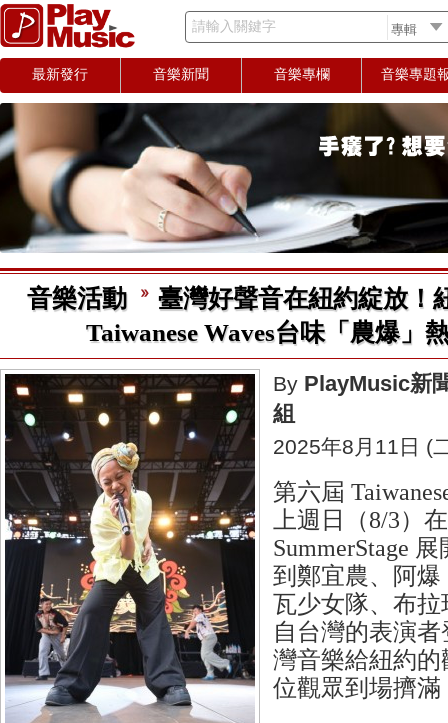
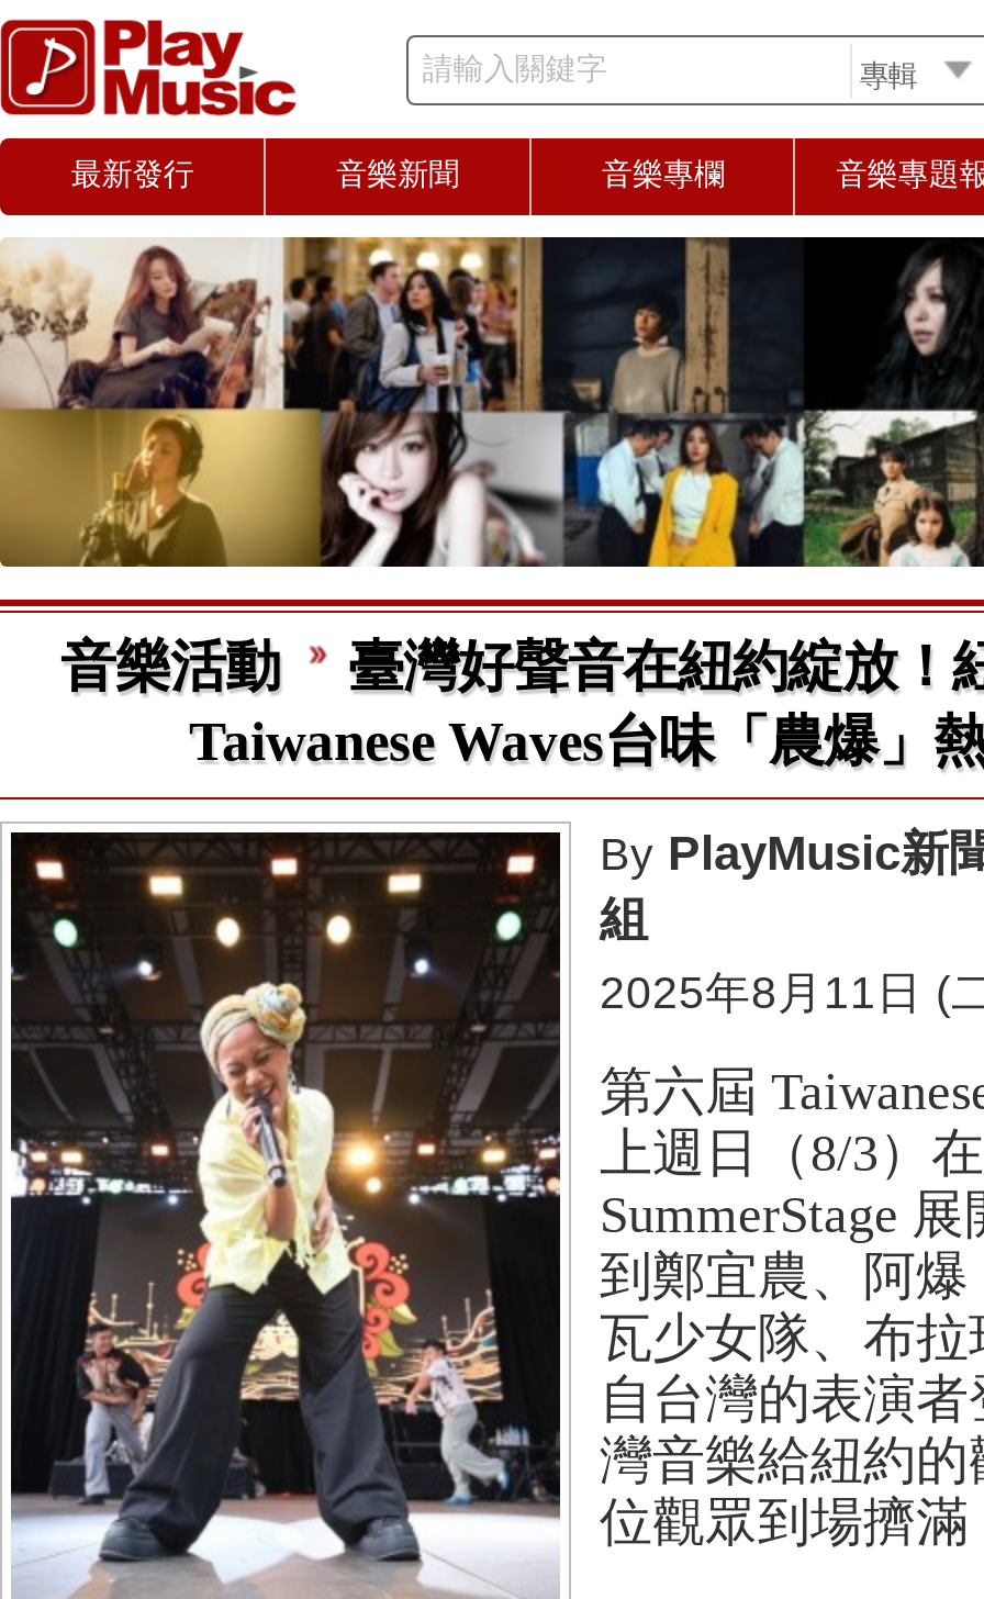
- [image]
+ [image]
